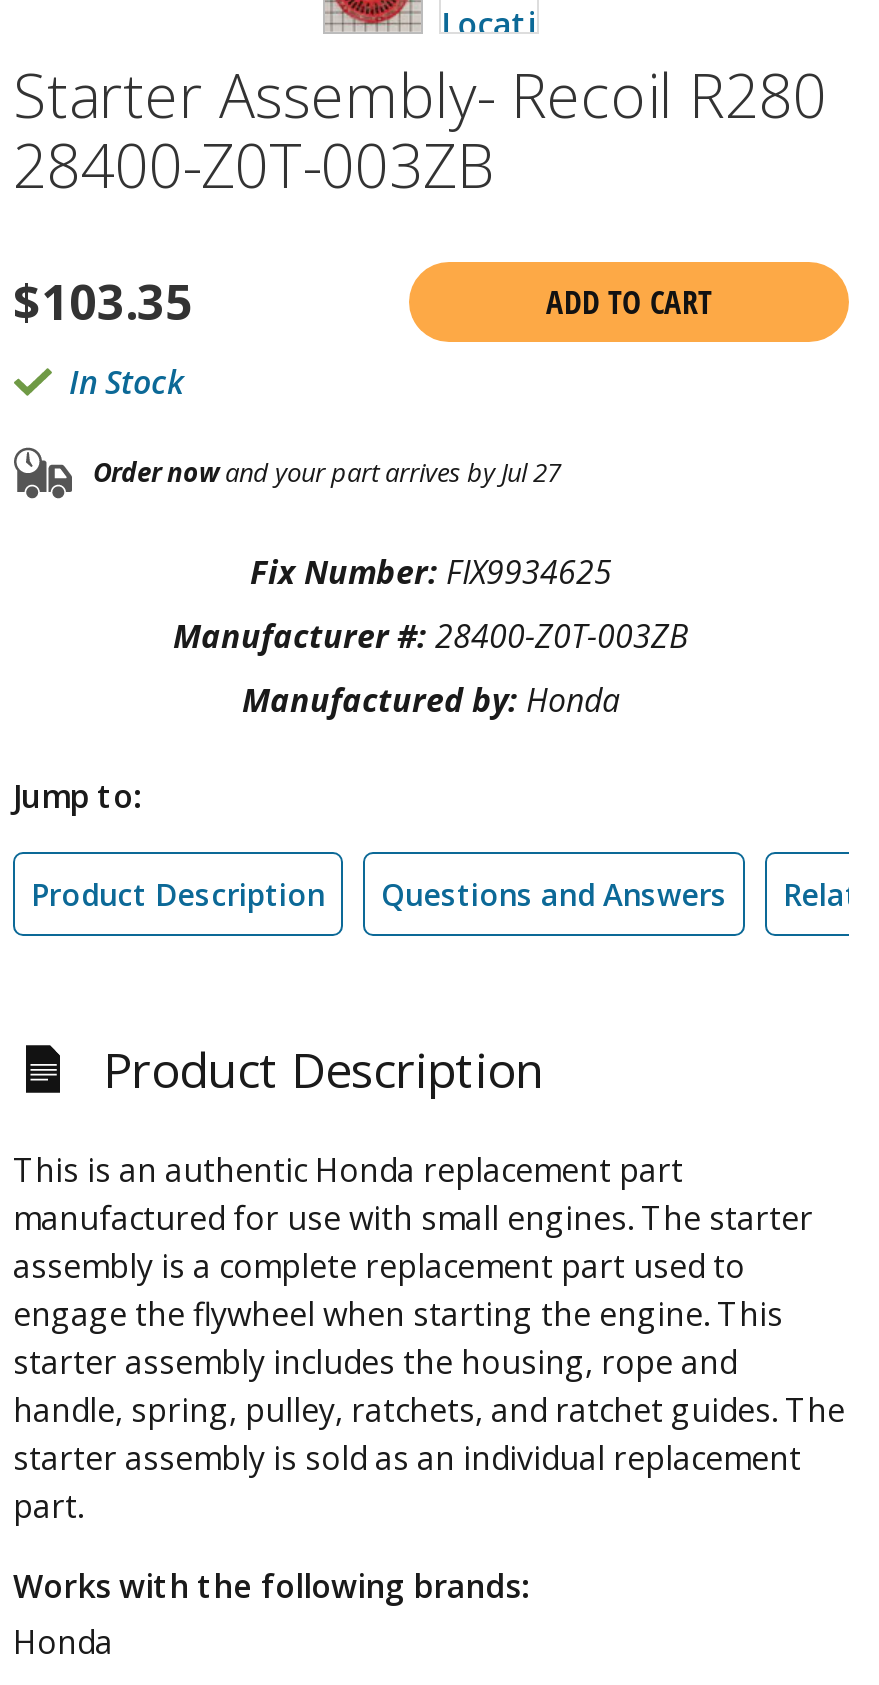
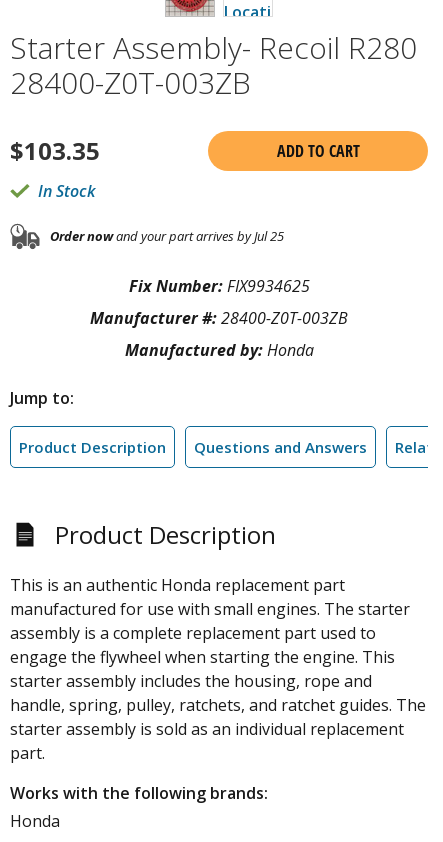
- Order nowand your part arrives by Jul 27
+ Order nowand your part arrives by Jul 25
